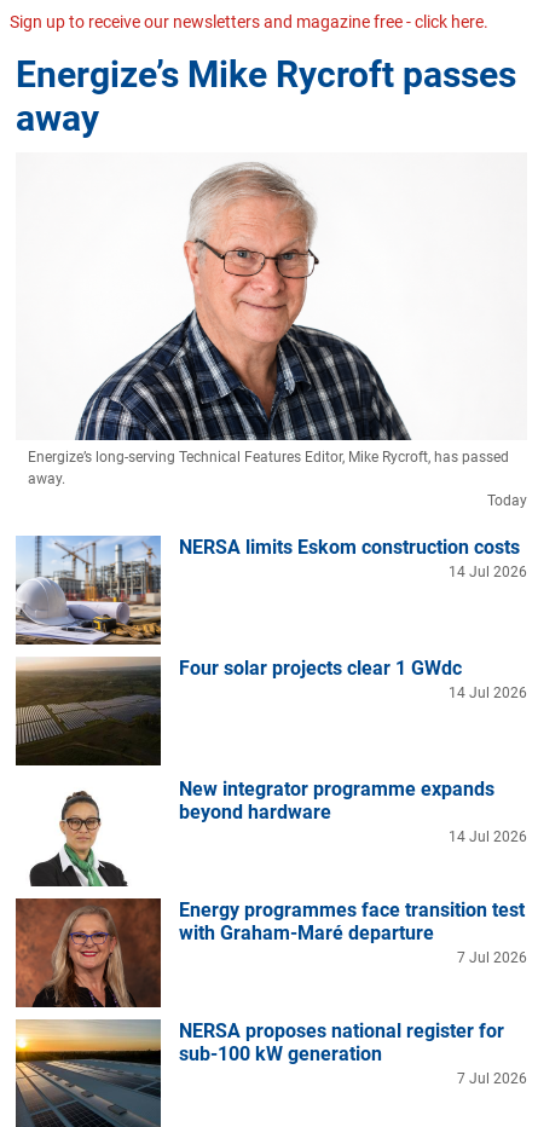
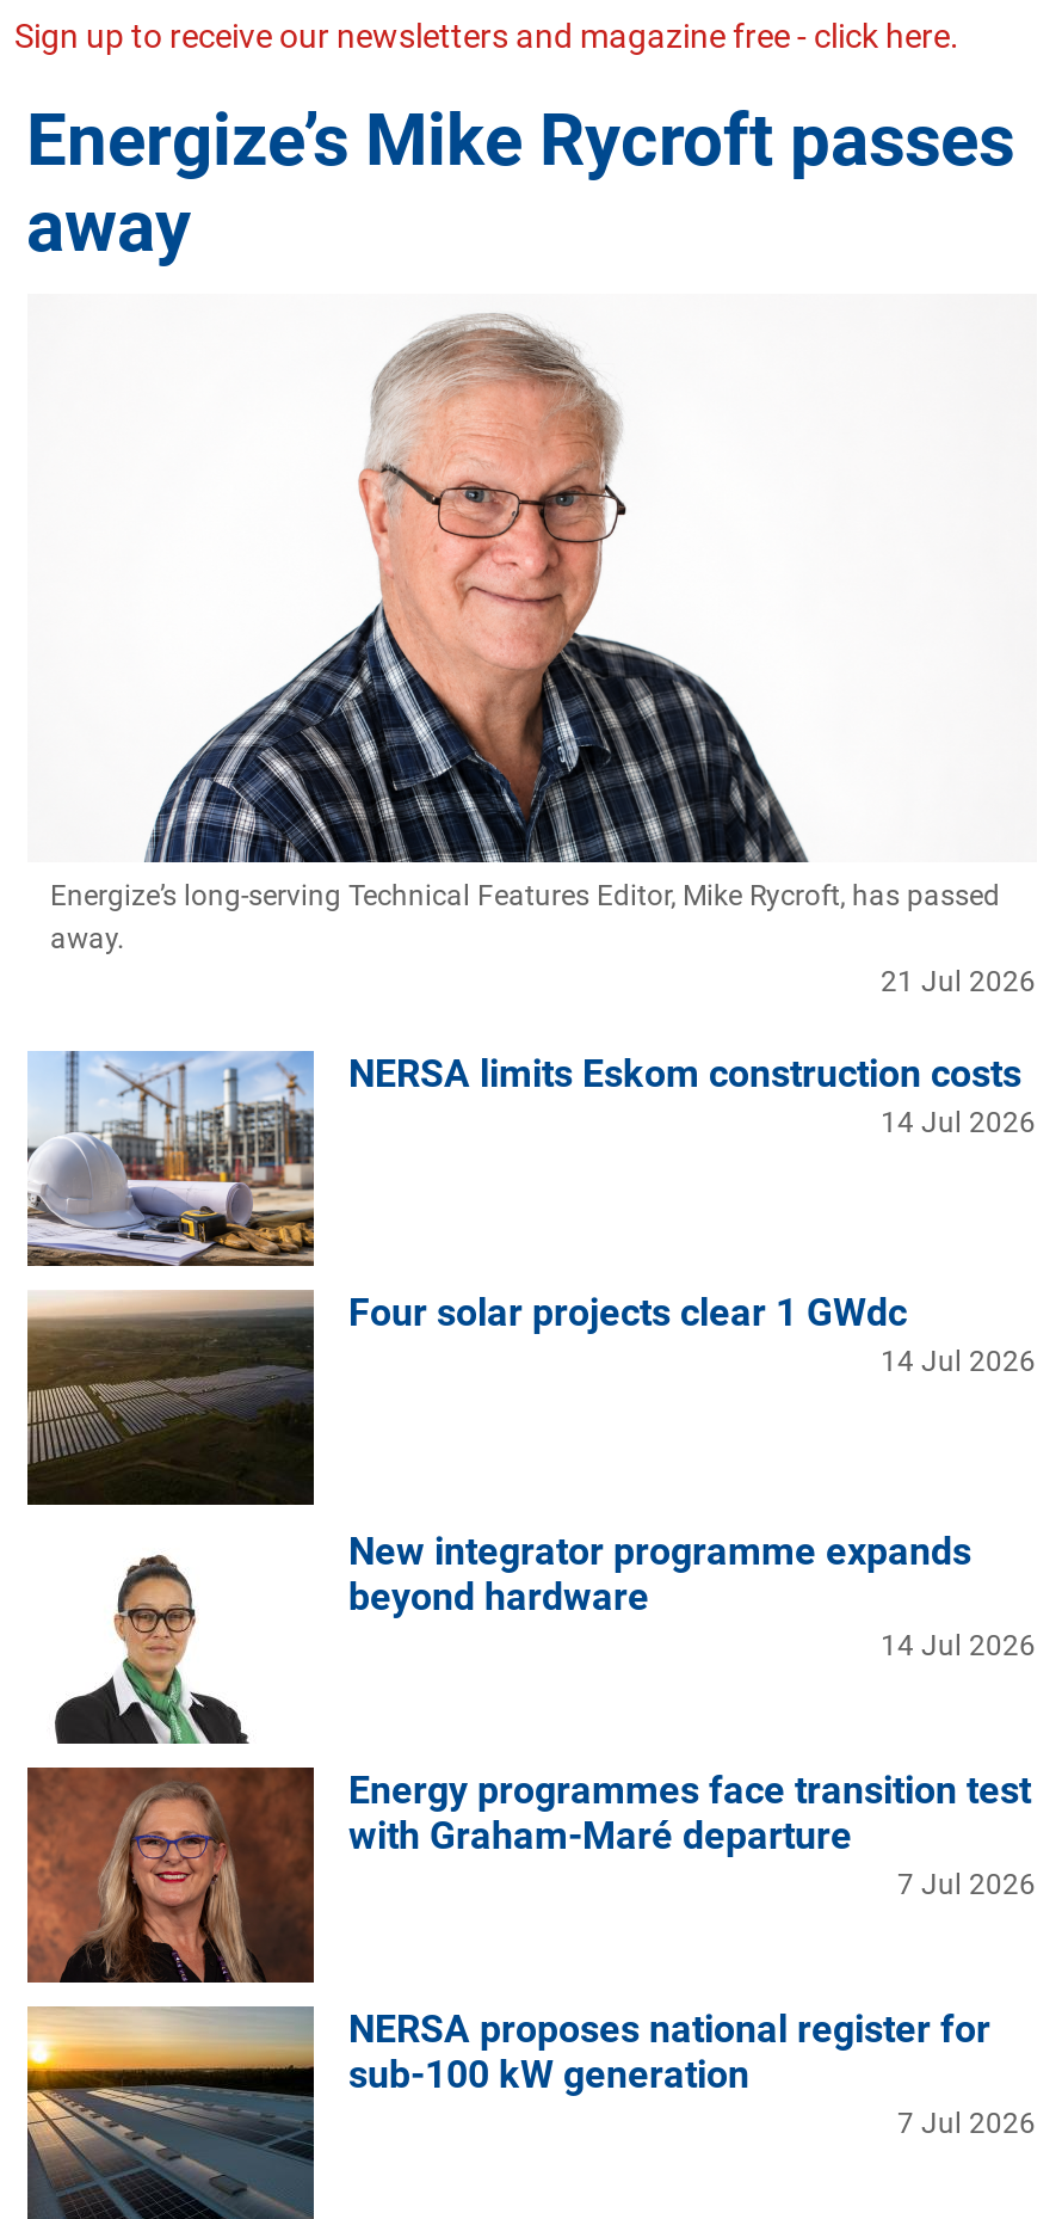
- Today
+ 21 Jul 2026
